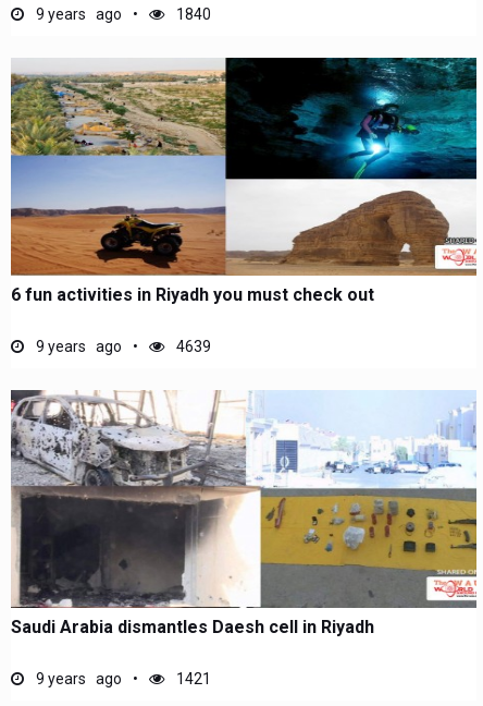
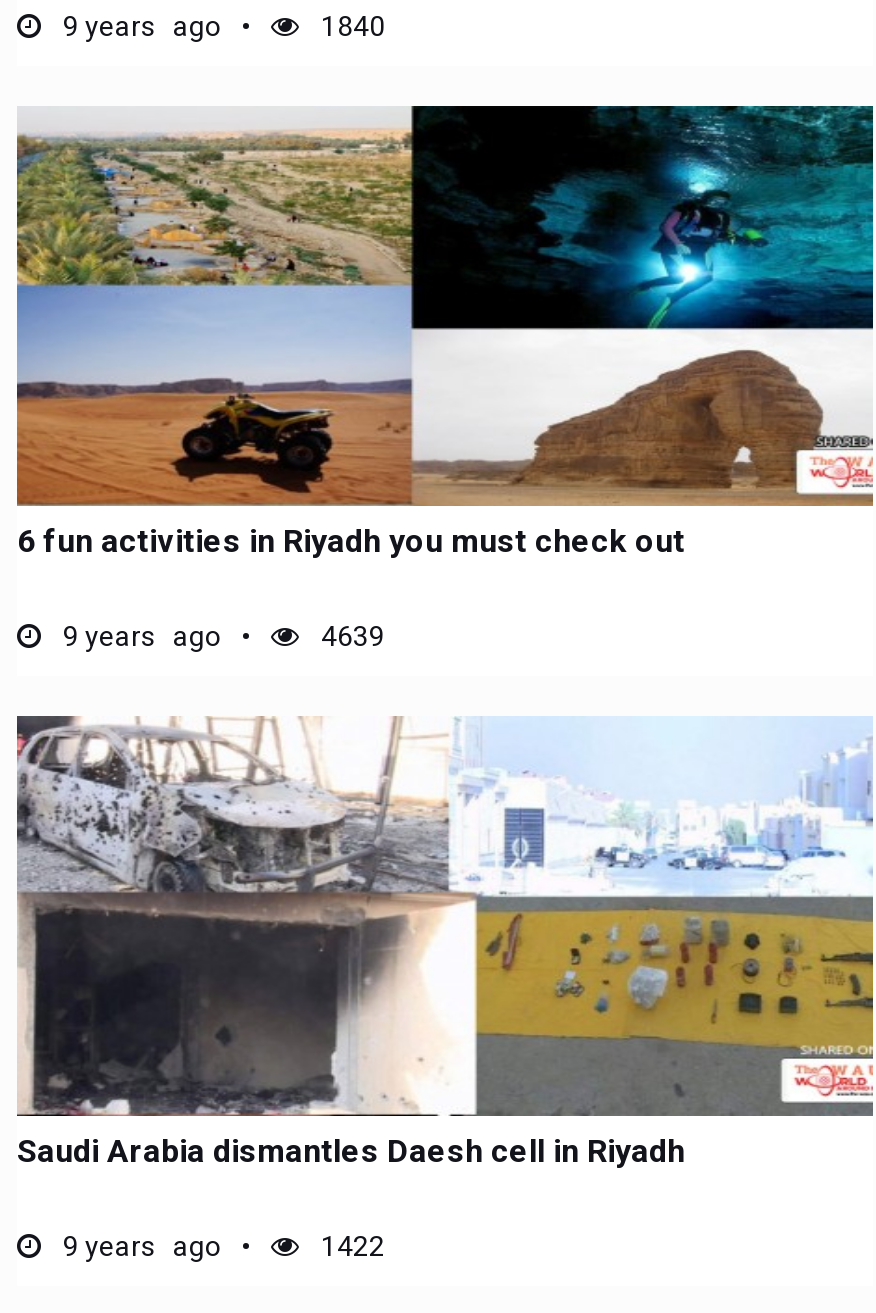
- 1421
+ 1422
